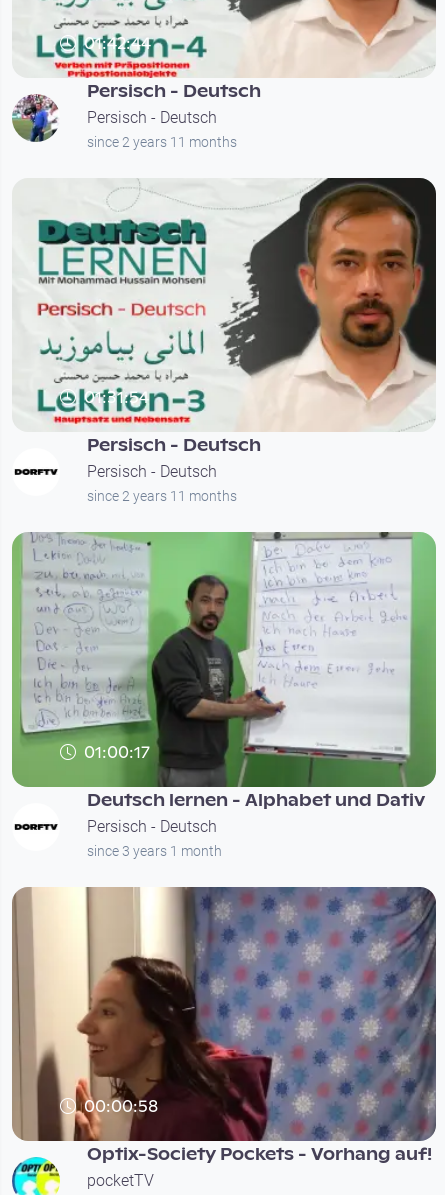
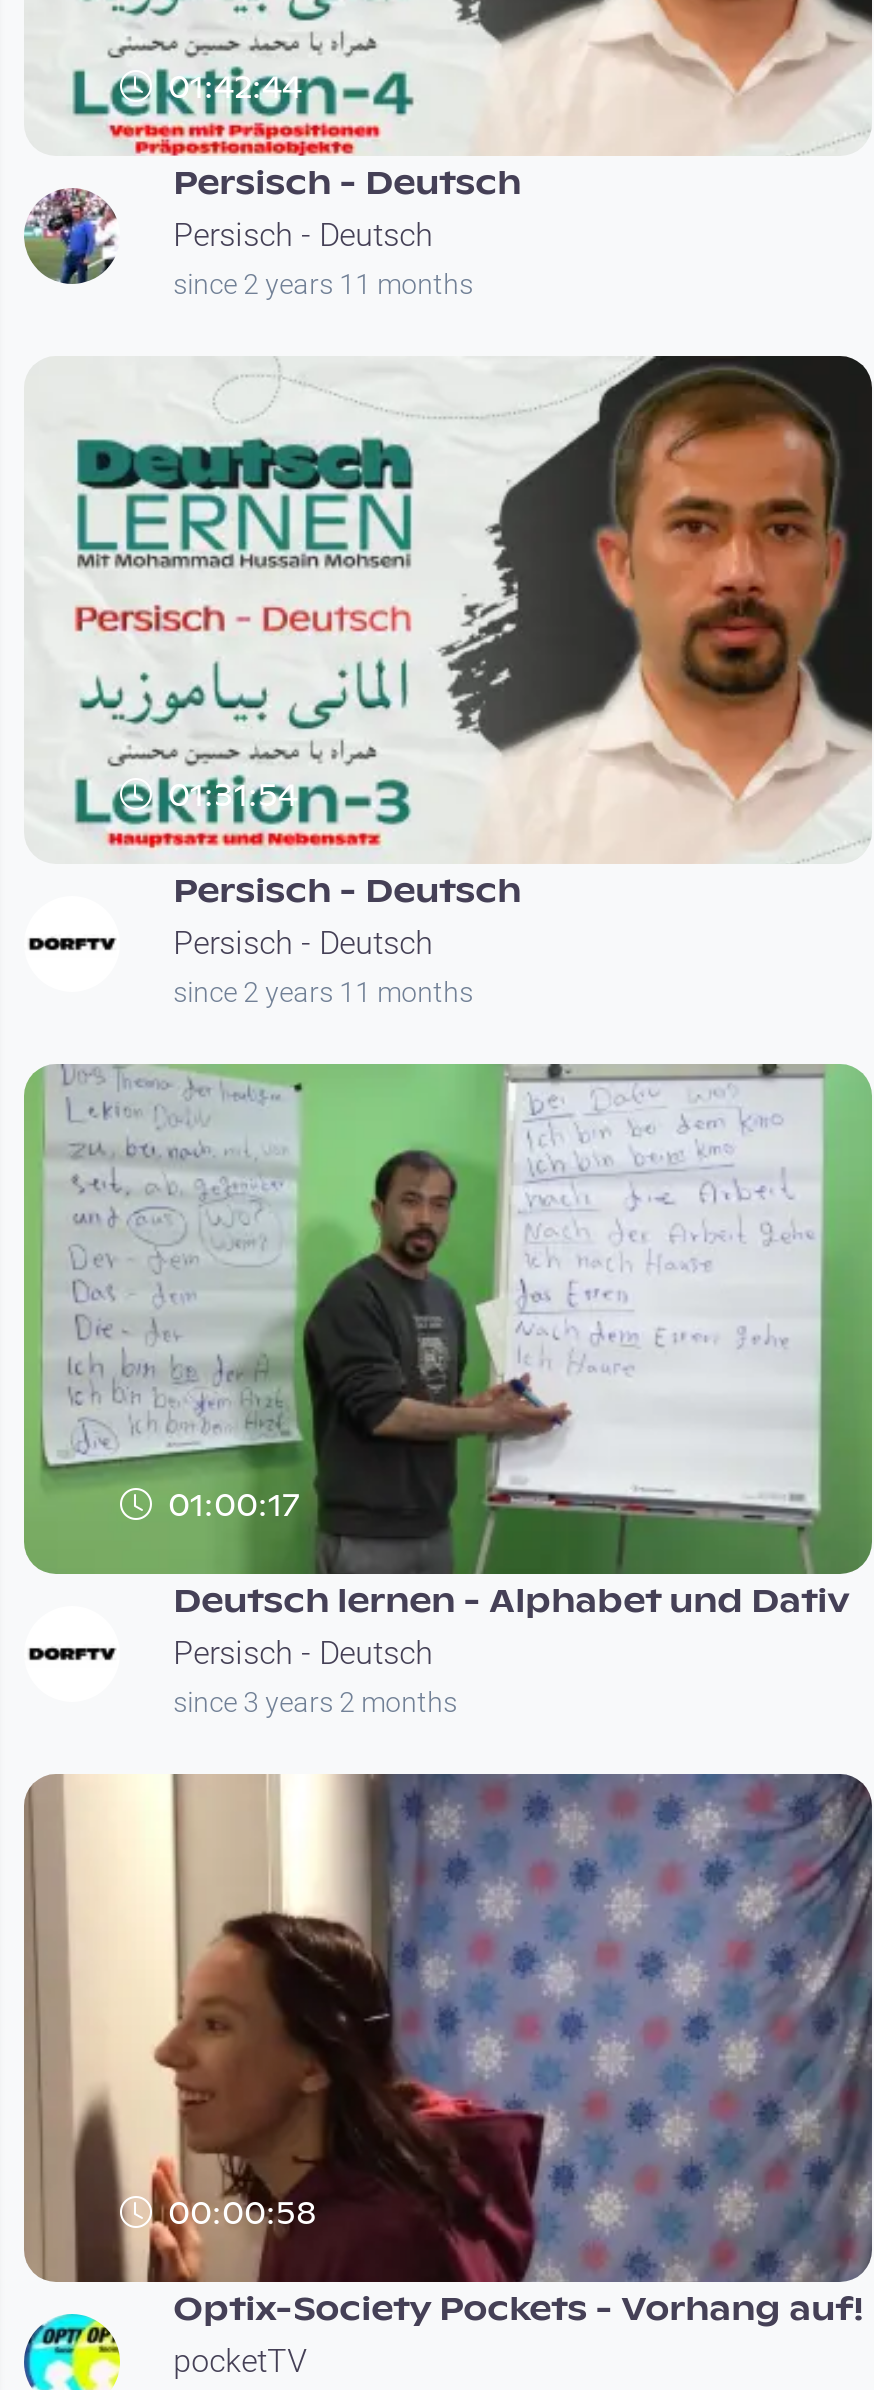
- since 3 years 1 month
+ since 3 years 2 months
